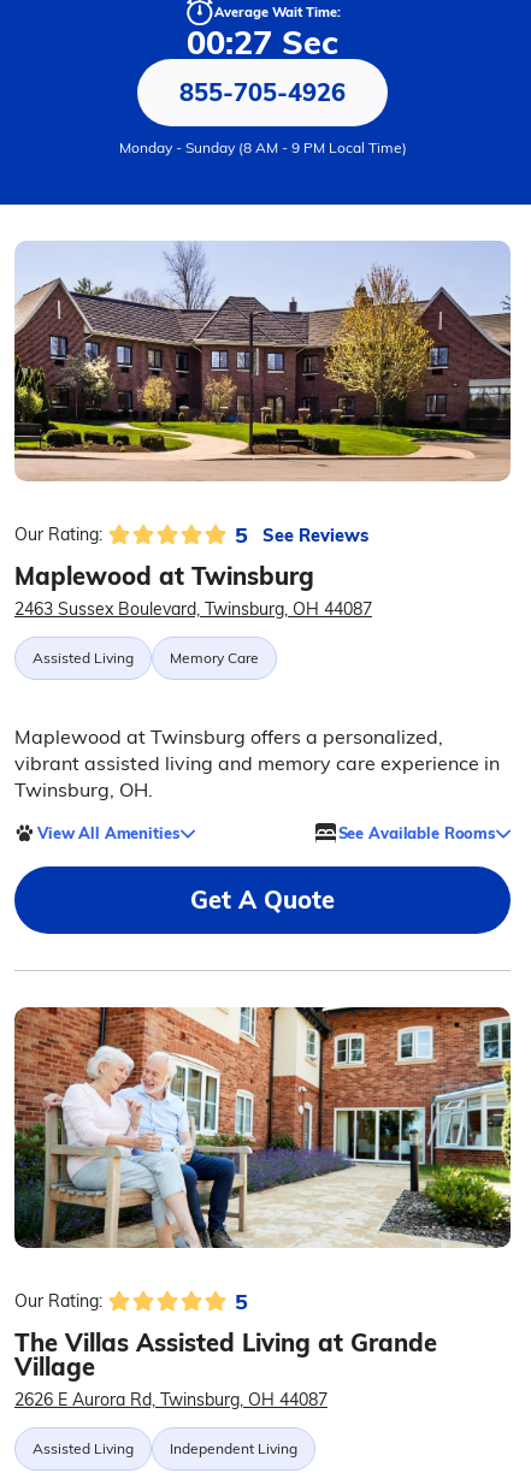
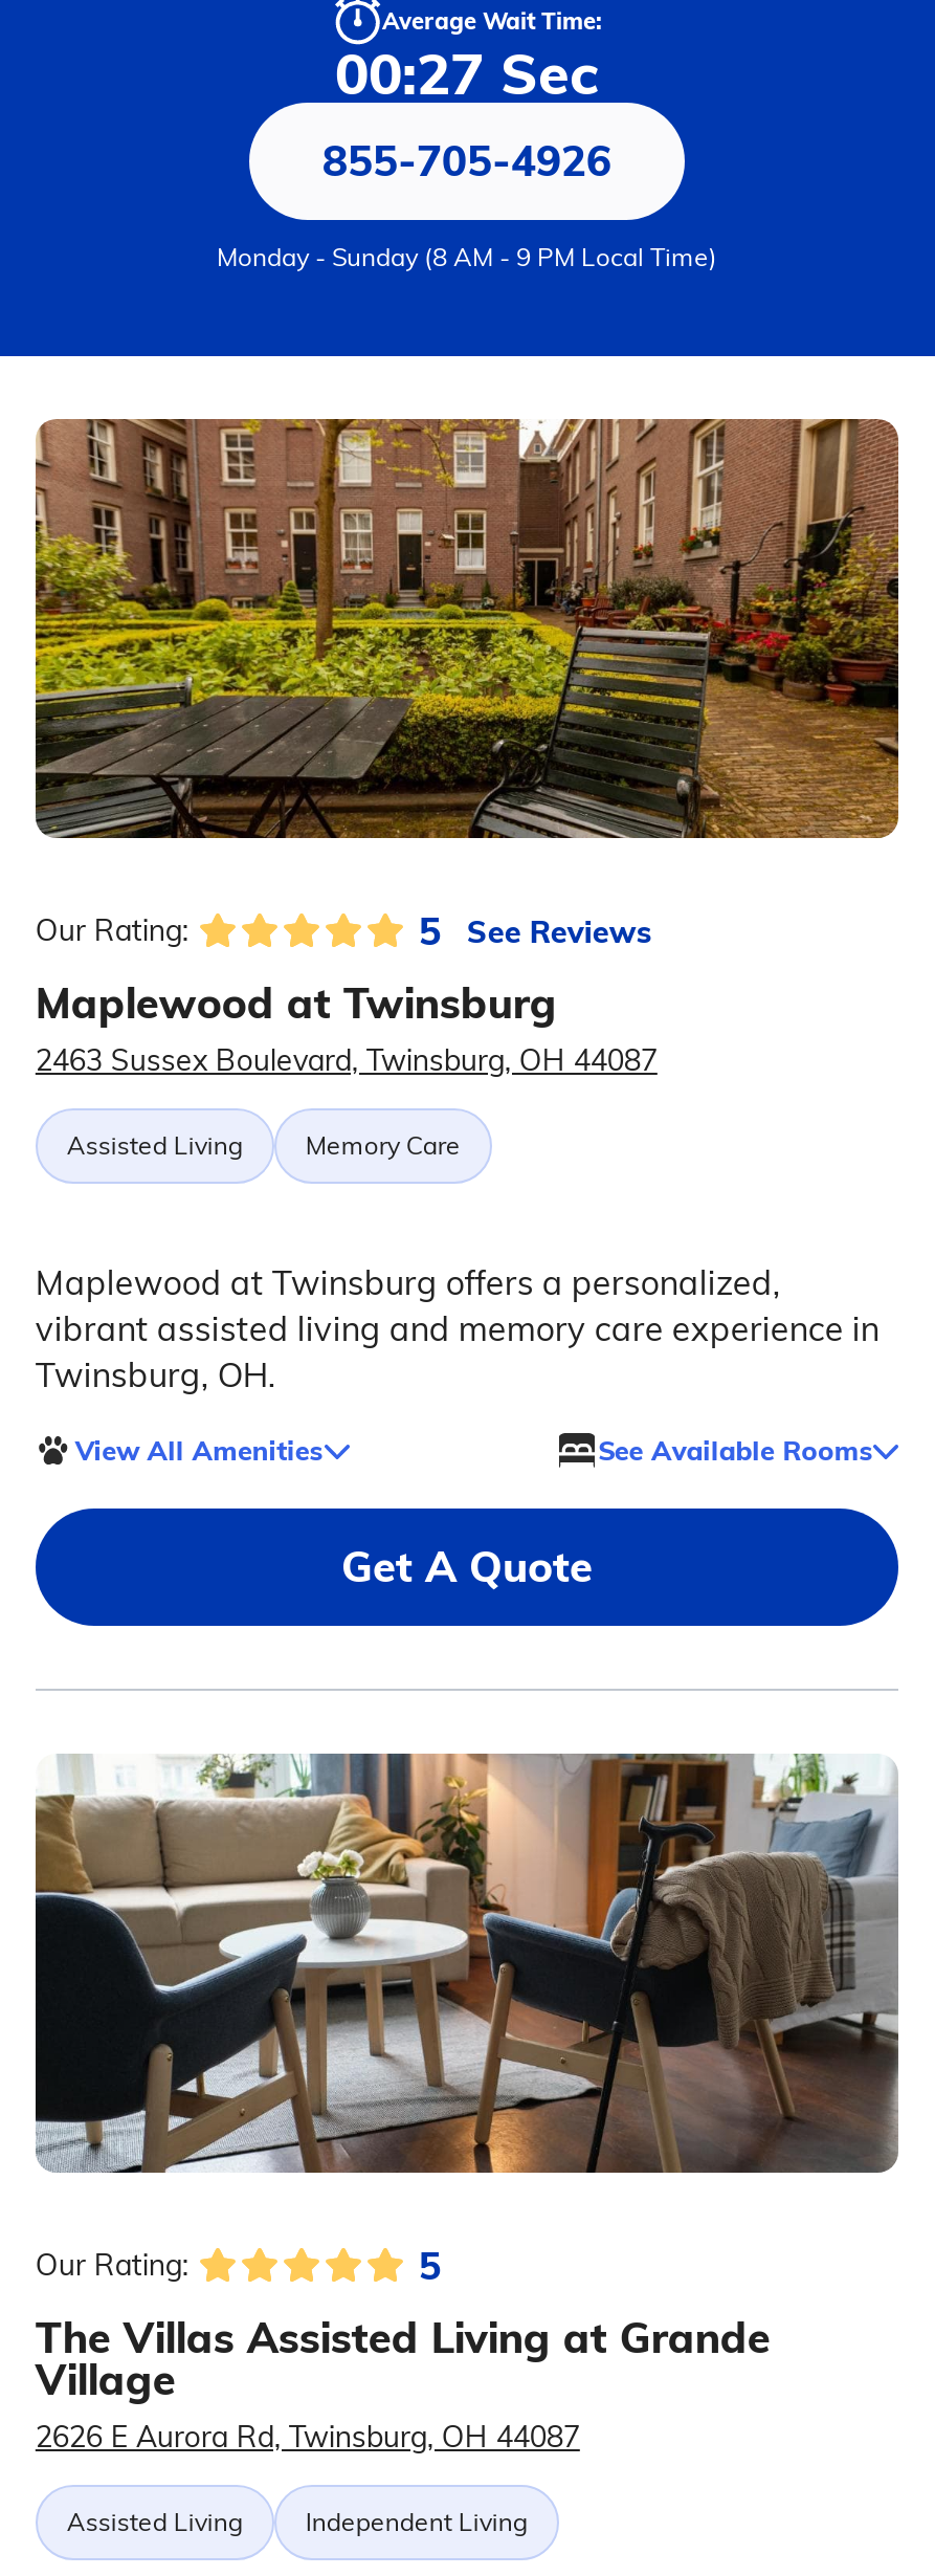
- [image]
+ [image]

- [image]
+ [image]
